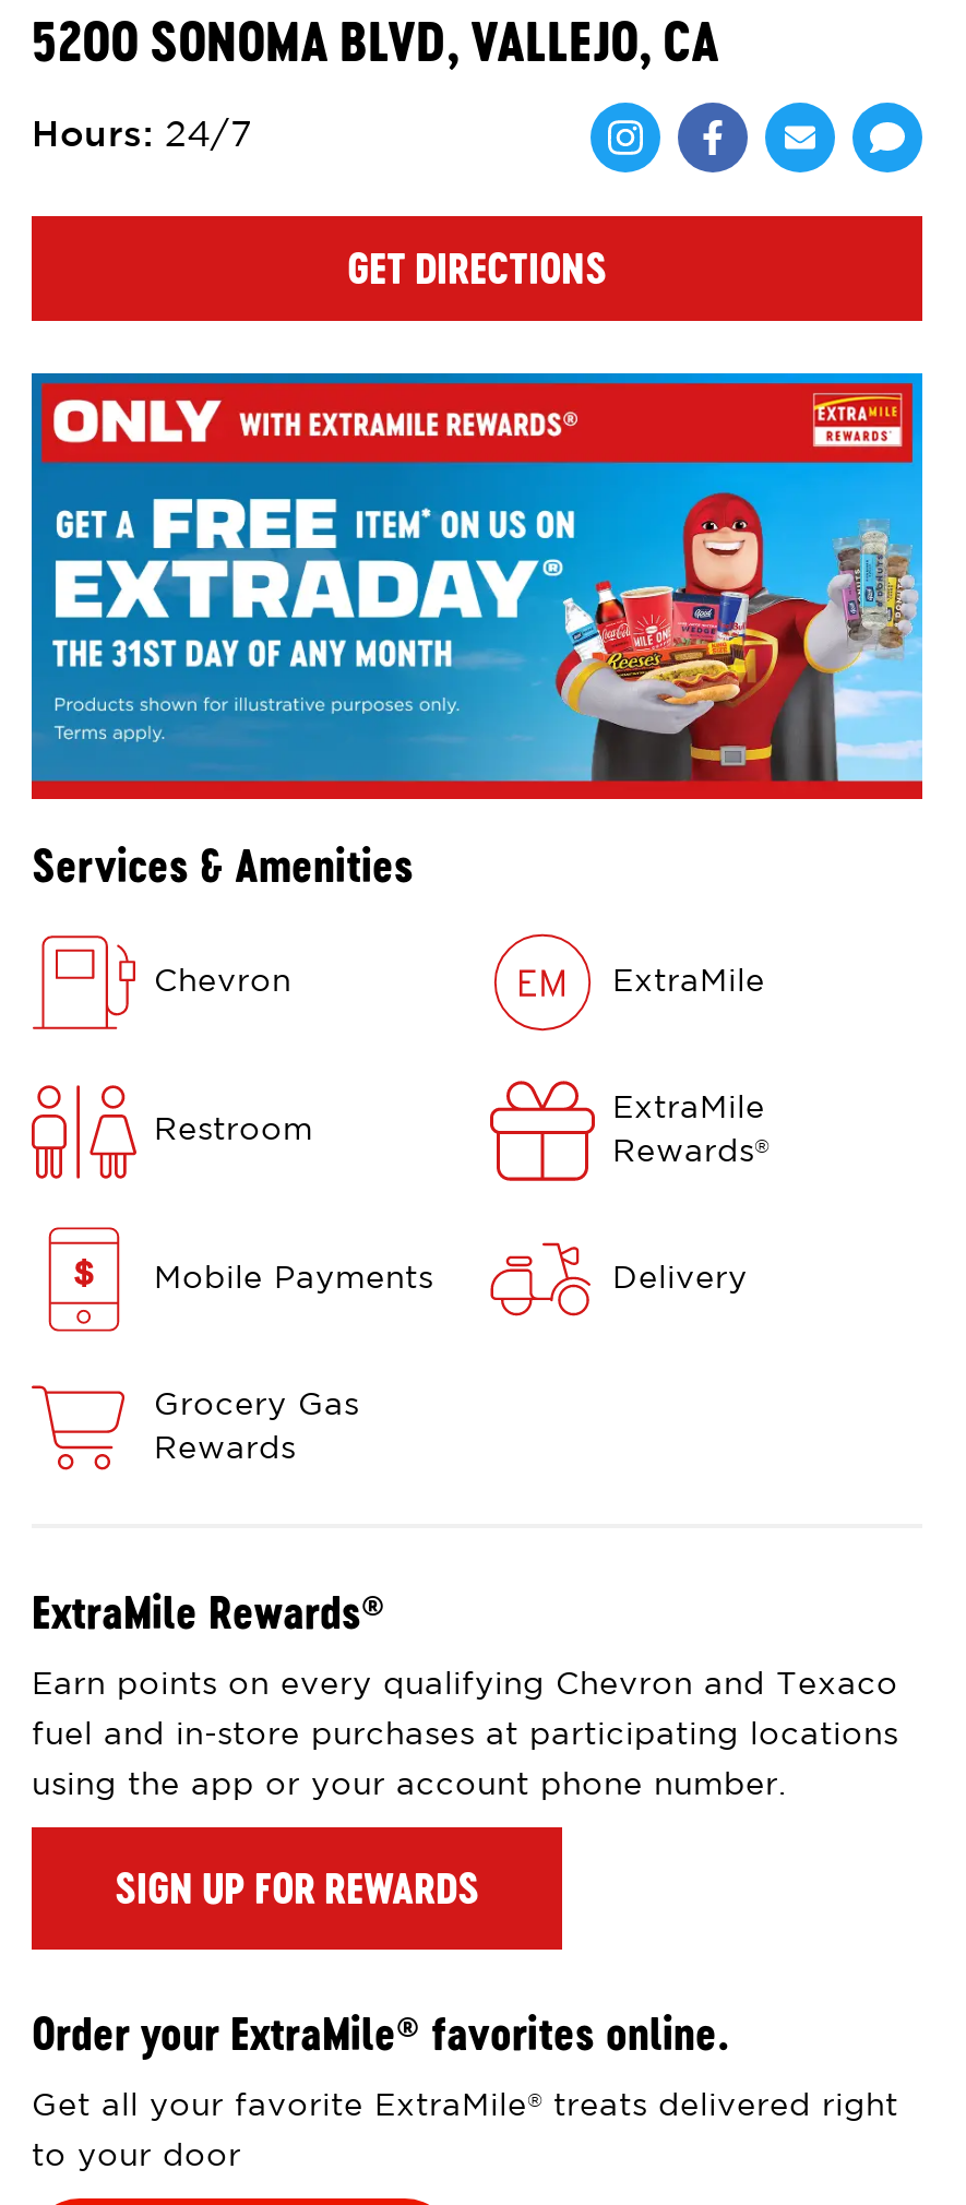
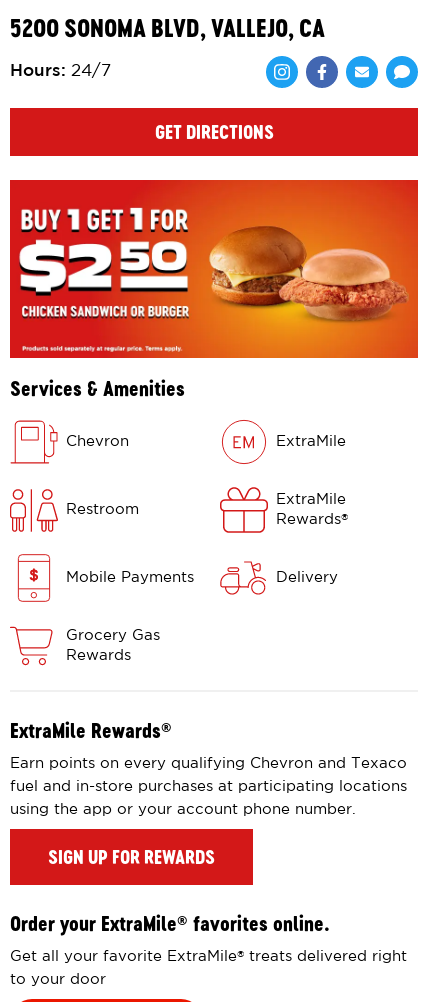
- [image]
+ [image]
